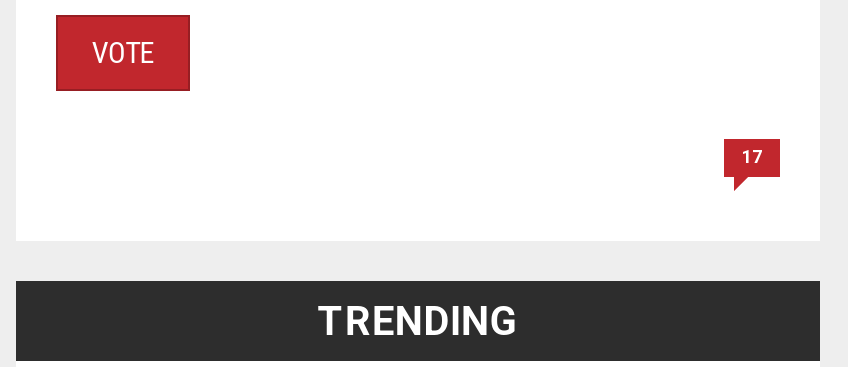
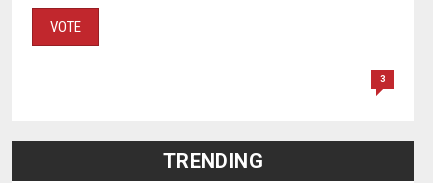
- 17
+ 3
